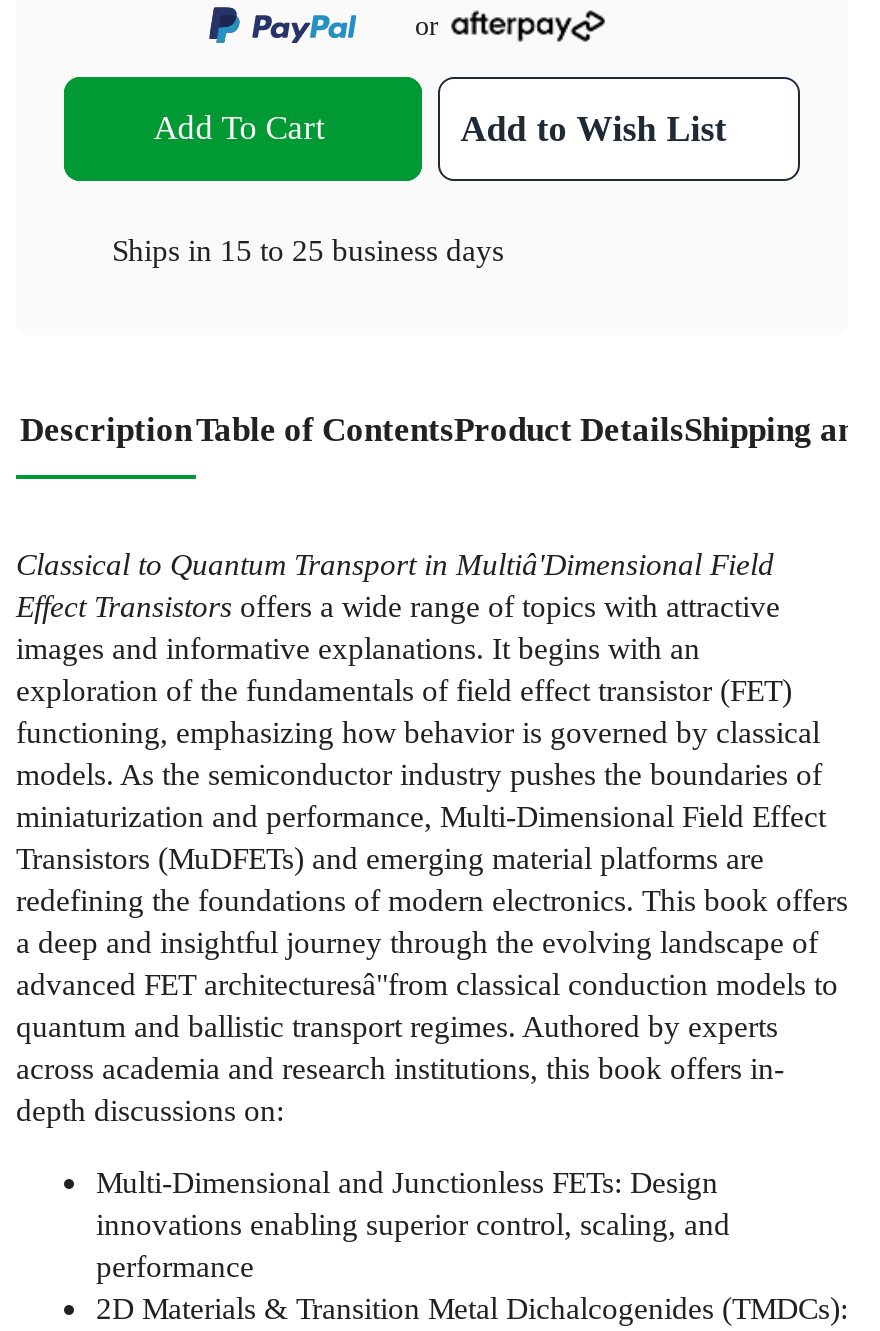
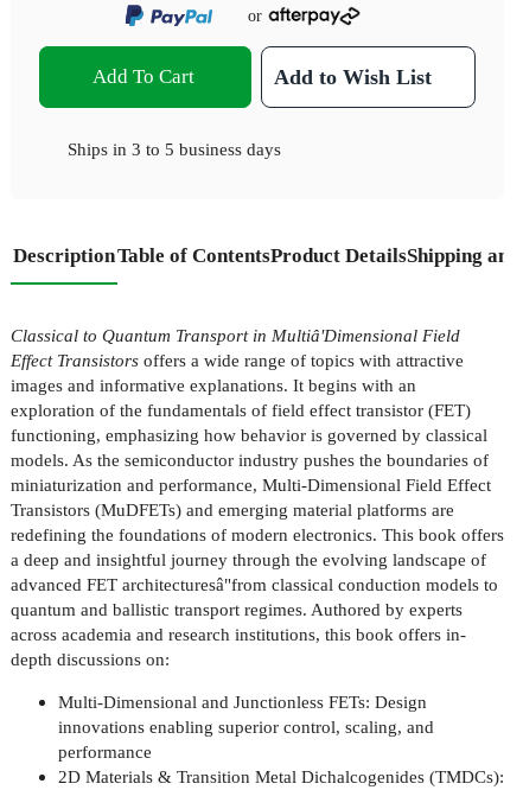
- Ships in 15 to 25 business days
+ Ships in 3 to 5 business days
